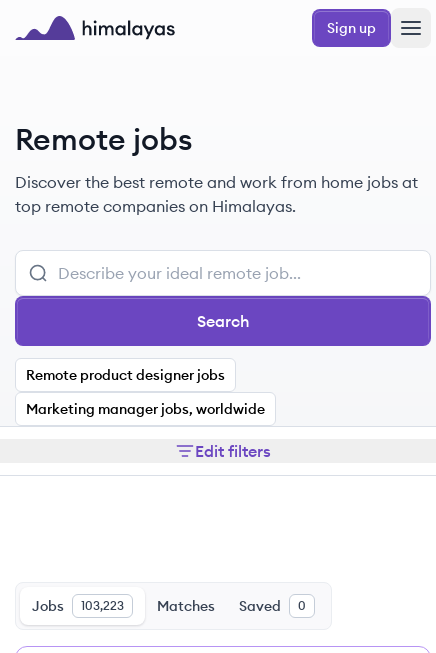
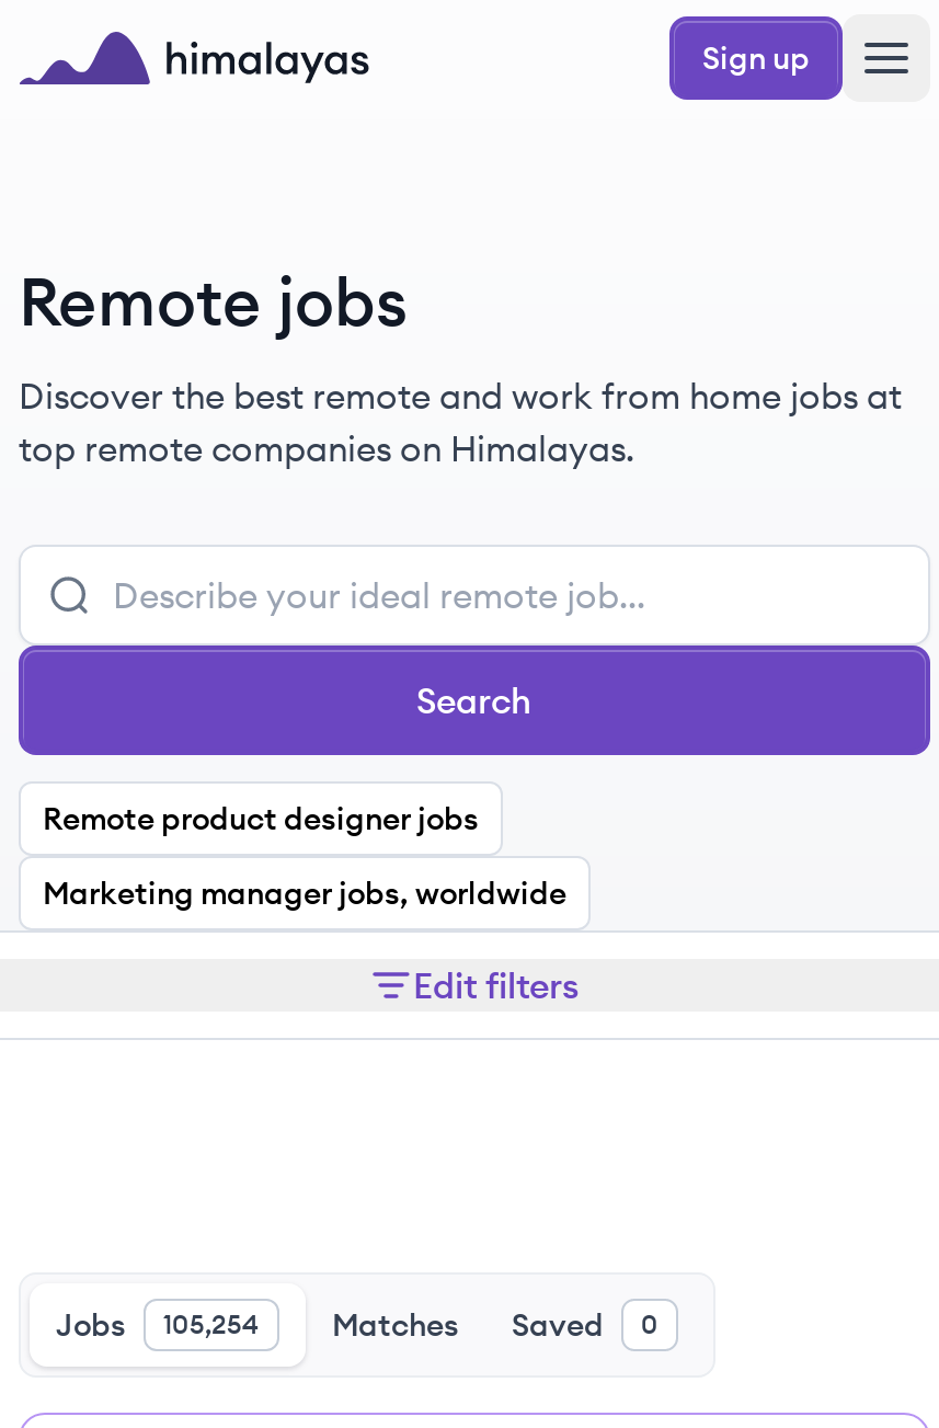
- Jobs 103,223
+ Jobs 105,254
